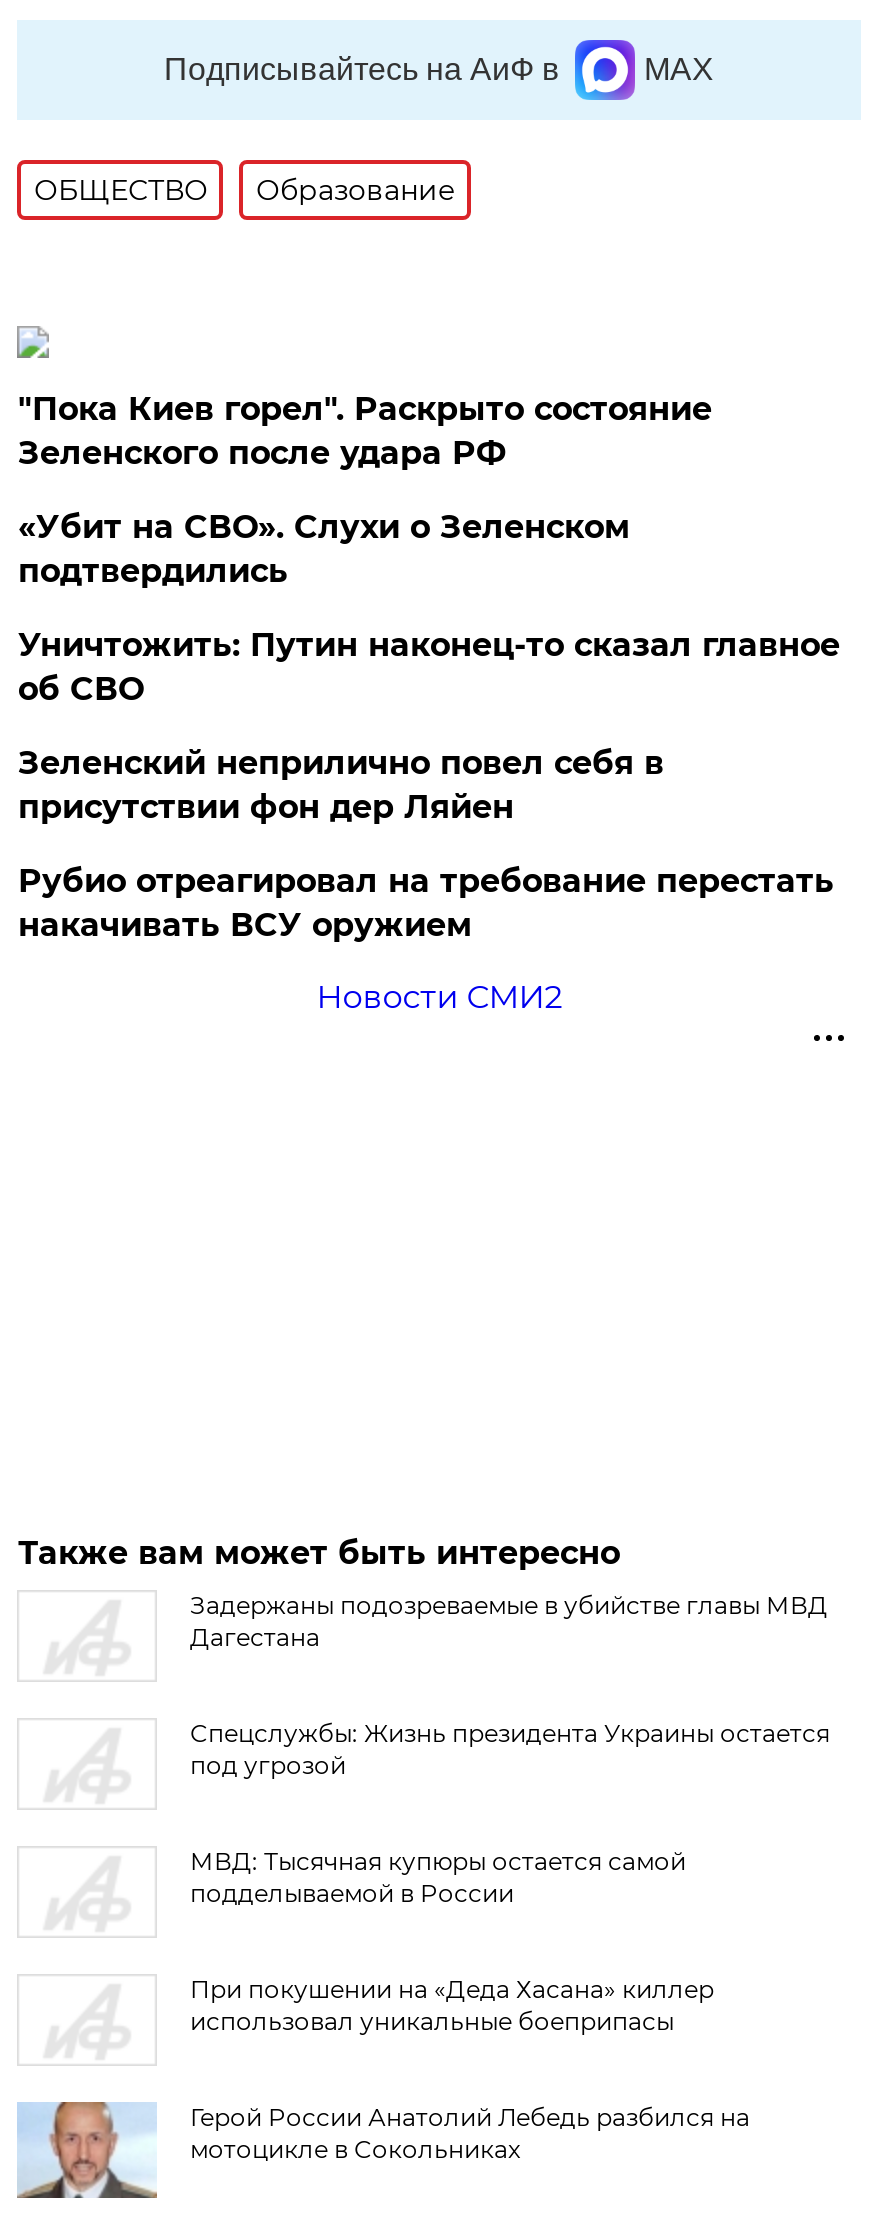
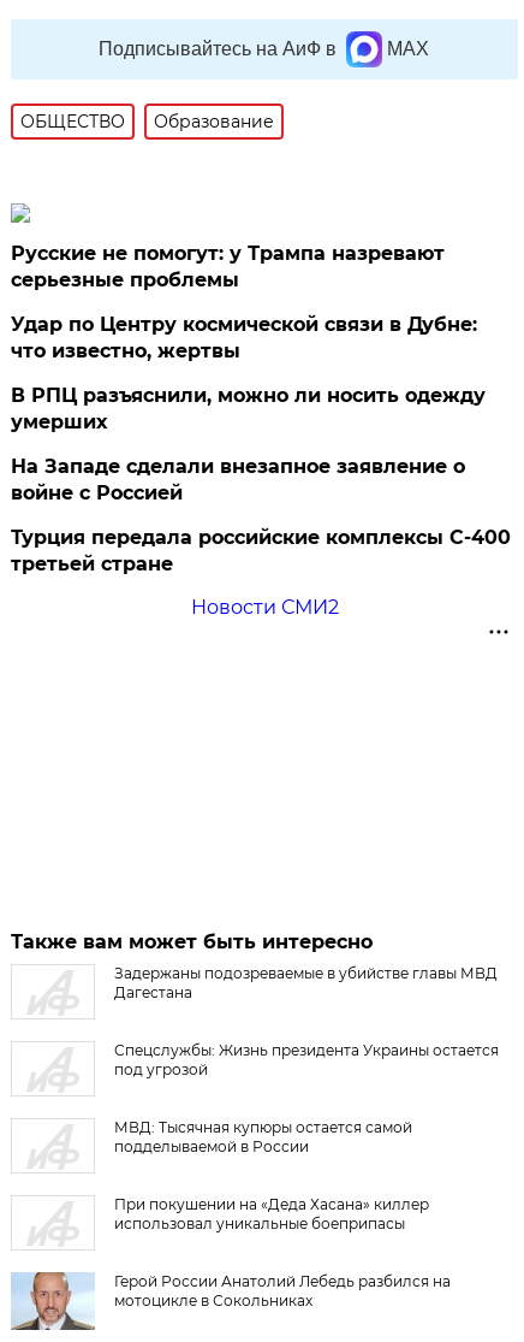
- "Пока Киев горел". Раскрыто состояние
- Зеленского после удара РФ
+ Русские не помогут: у Трампа назревают
+ серьезные проблемы

- «Убит на СВО». Слухи о Зеленском
- подтвердились
+ Удар по Центру космической связи в Дубне:
+ что известно, жертвы

- Уничтожить: Путин наконец-то сказал главное
- об СВО
+ В РПЦ разъяснили, можно ли носить одежду
+ умерших

- Зеленский неприлично повел cебя в
- присутствии фон дер Ляйен
+ На Западе сделали внезапное заявление о
+ войне с Россией

- Рубио отреагировал на требование перестать
- накачивать ВСУ оружием
+ Турция передала российские комплексы С-400
+ третьей стране
